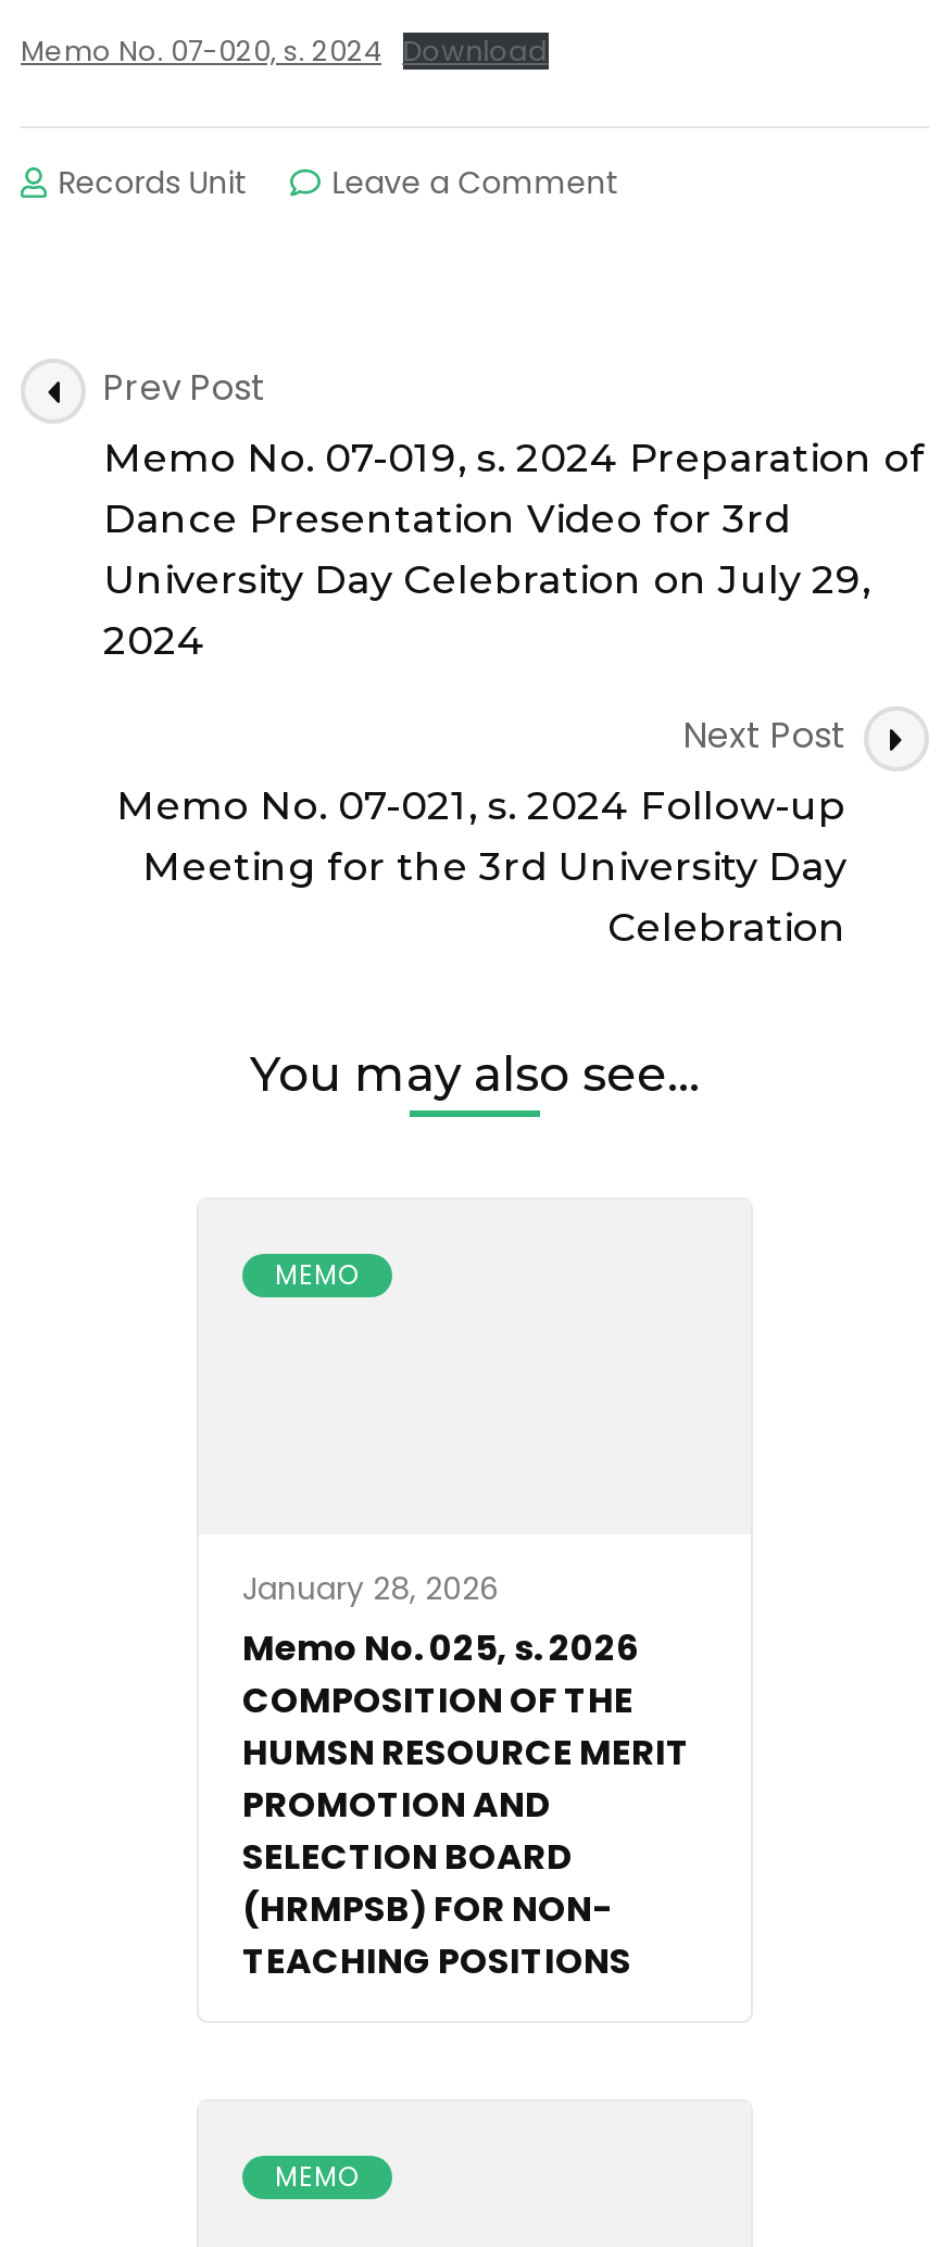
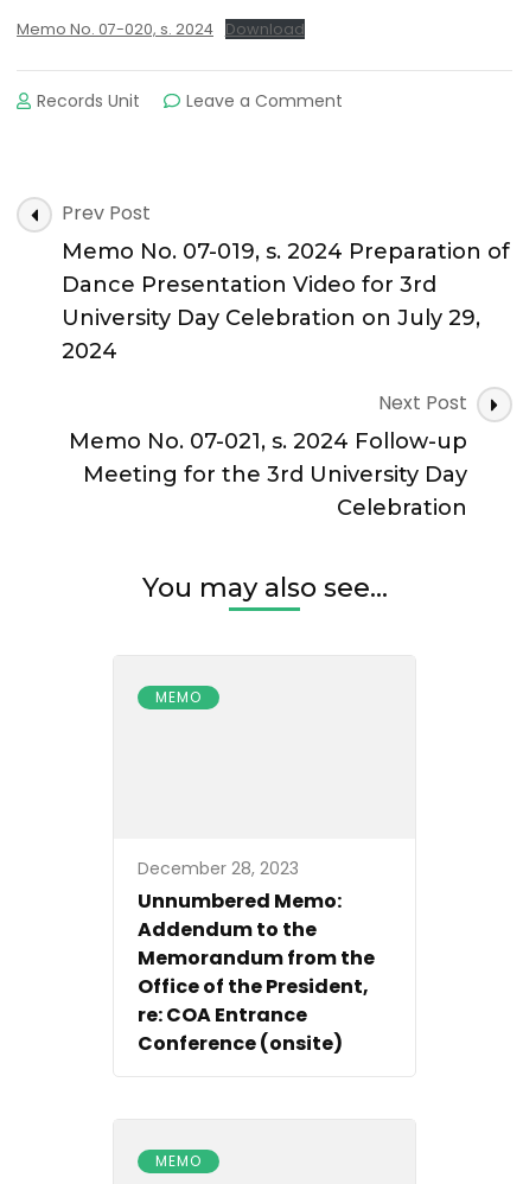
- January 28, 2026
- Memo No. 025, s. 2026
- COMPOSITION OF THE
- HUMSN RESOURCE MERIT
- PROMOTION AND
- SELECTION BOARD
- (HRMPSB) FOR NON-
- TEACHING POSITIONS
+ December 28, 2023
+ Unnumbered Memo:
+ Addendum to the
+ Memorandum from the
+ Office of the President,
+ re: COA Entrance
+ Conference (onsite)
